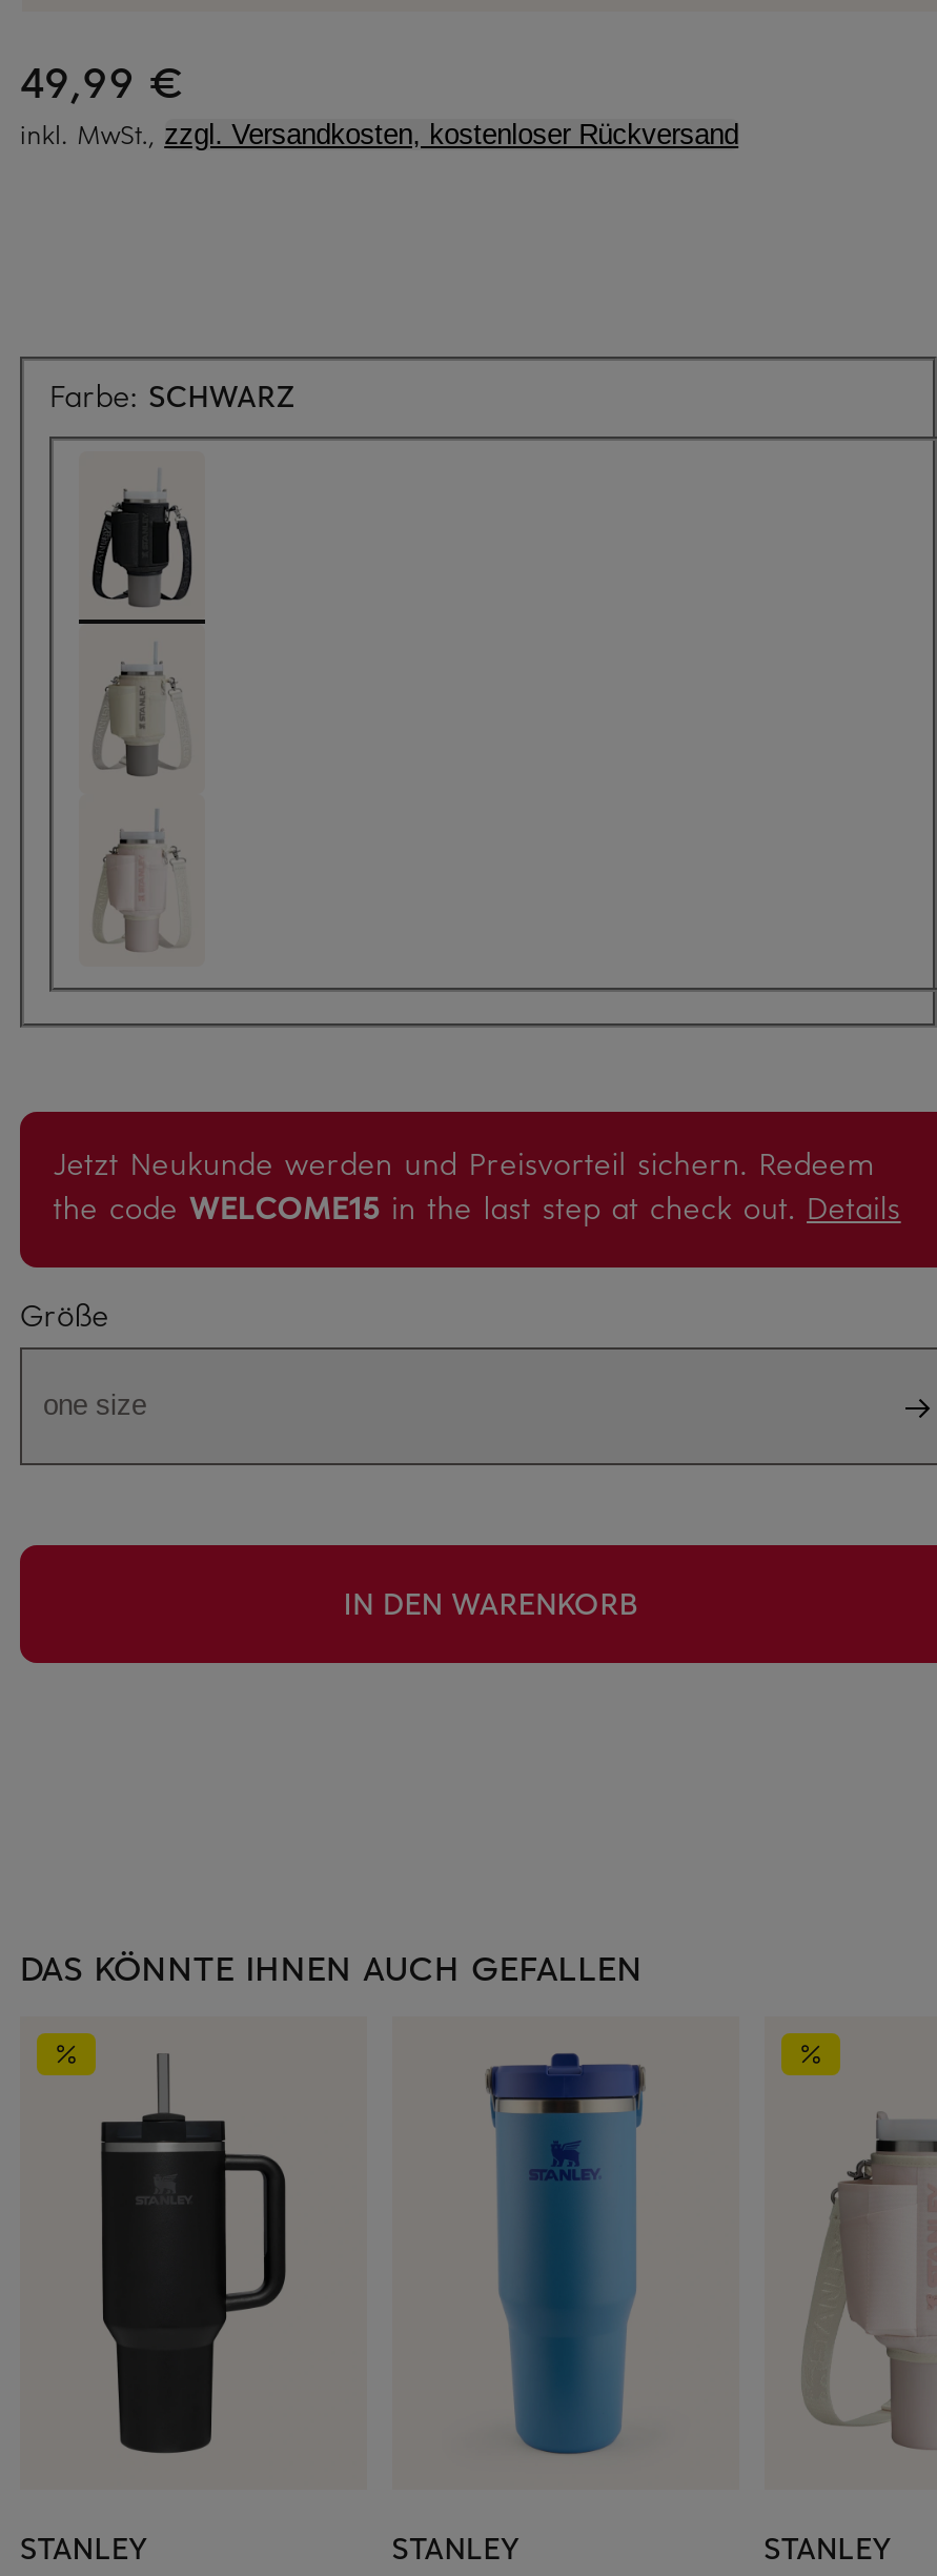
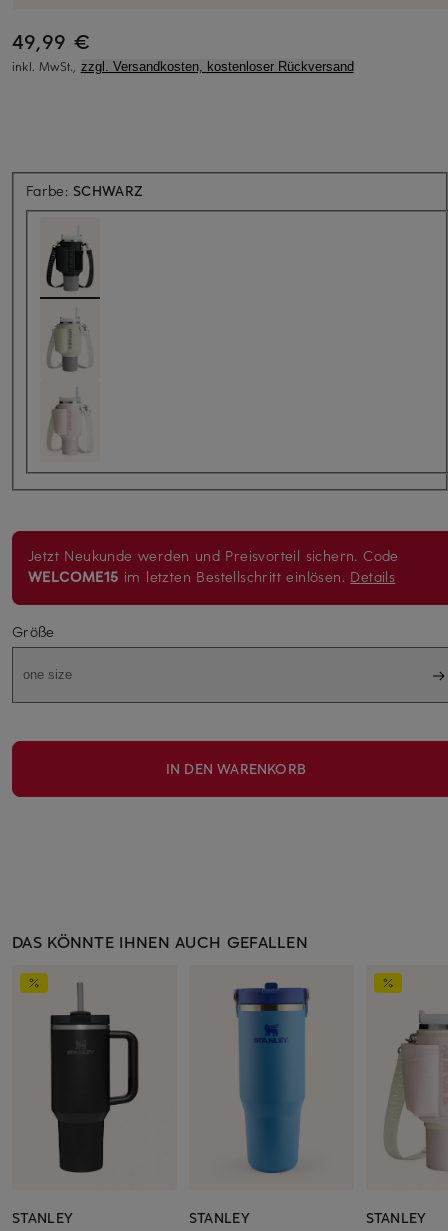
- Jetzt Neukunde werden und Preisvorteil sichern. Redeem
- the code WELCOME15 in the last step at check out. Details
+ Jetzt Neukunde werden und Preisvorteil sichern. Code
+ WELCOME15 im letzten Bestellschritt einlösen. Details
